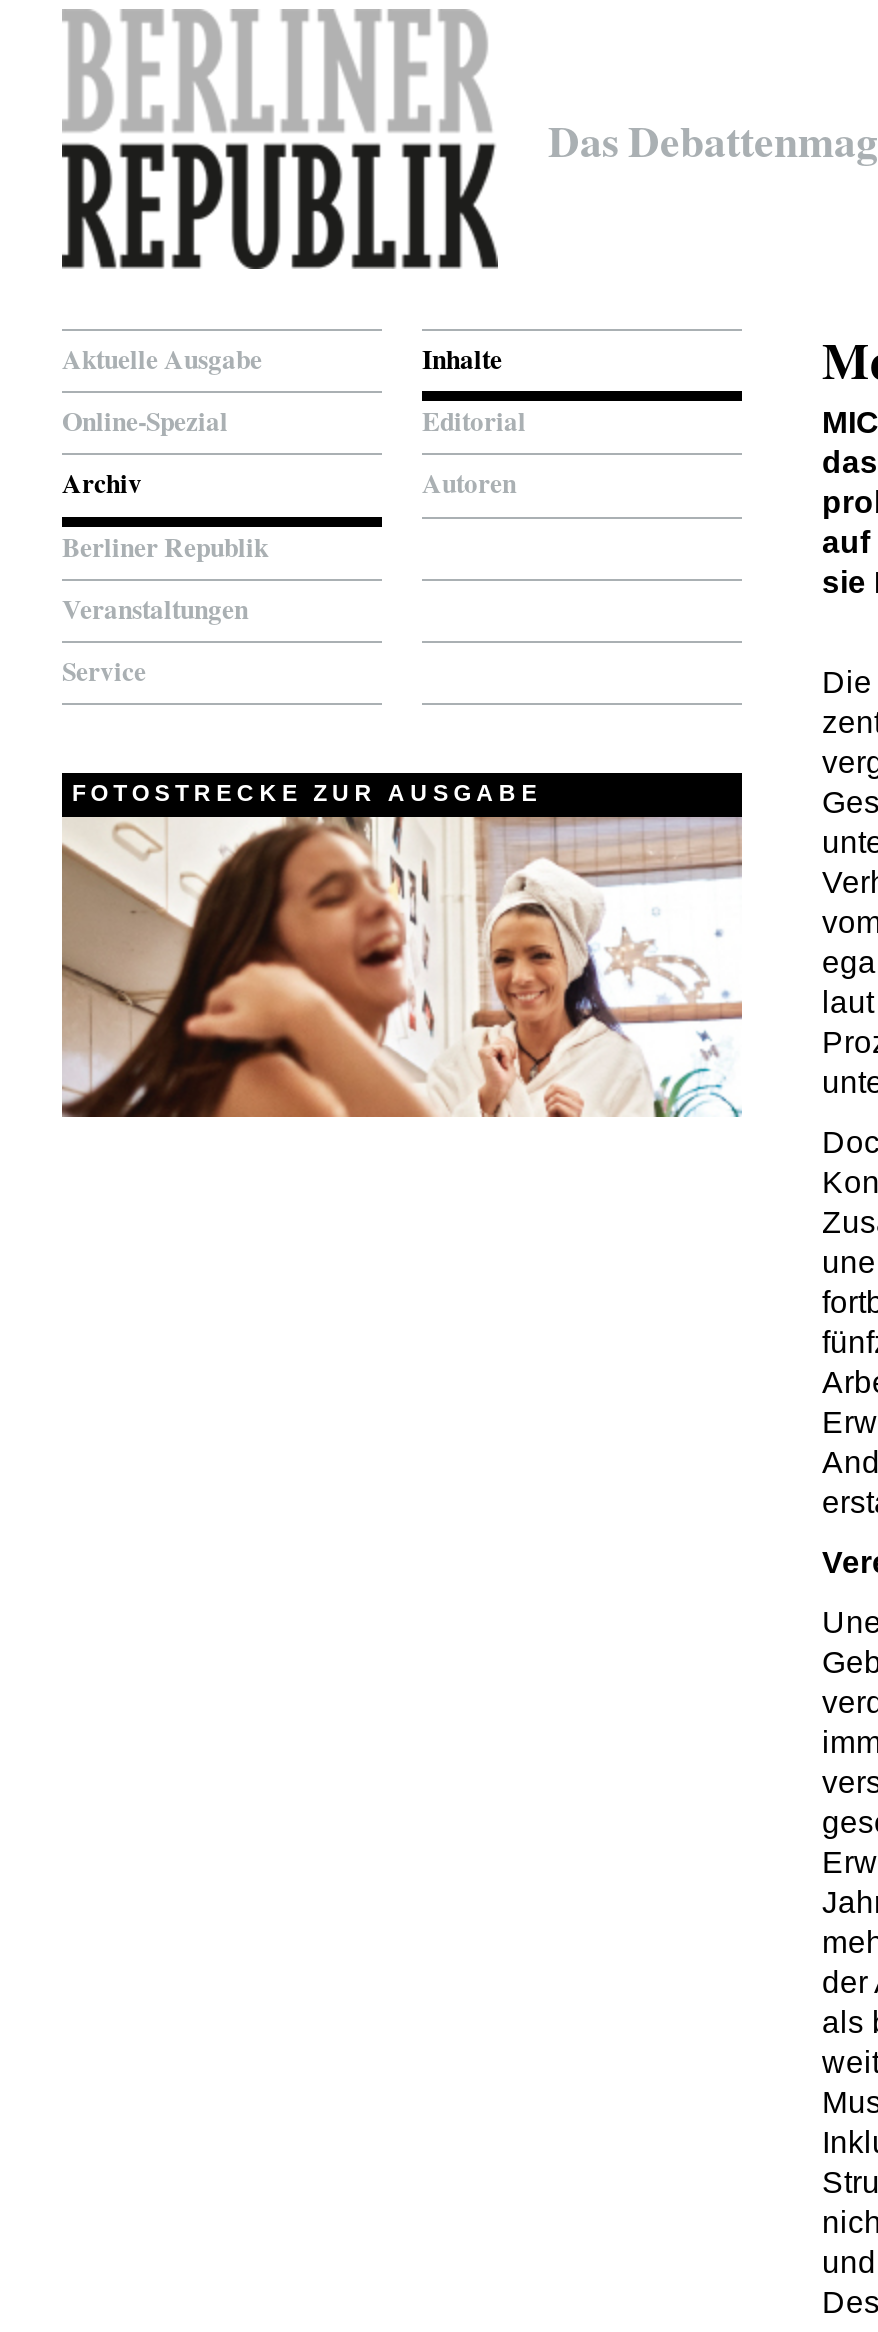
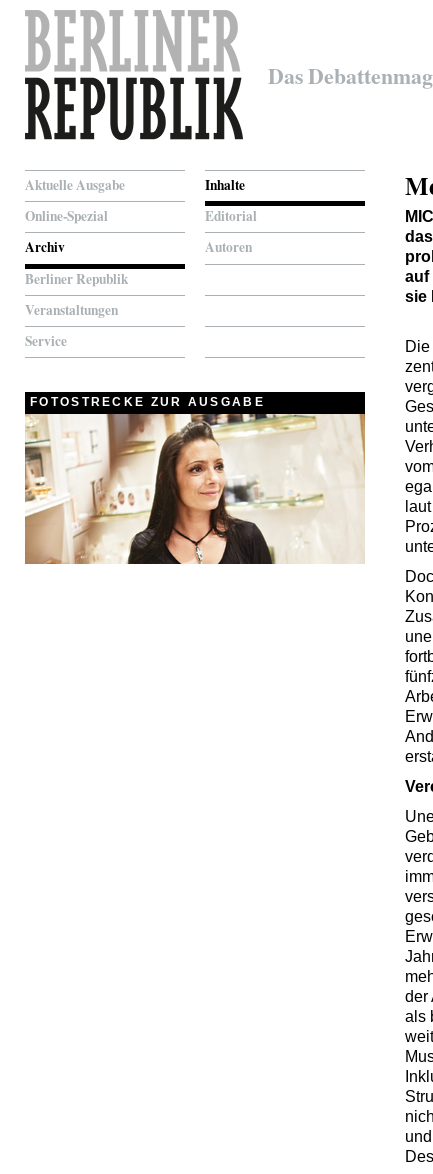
- [image]
+ [image]
